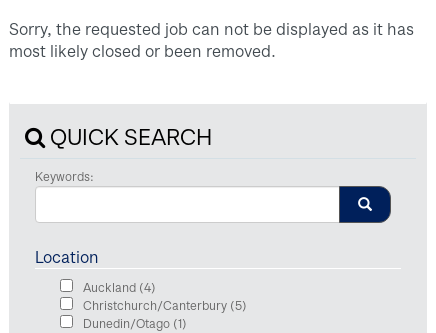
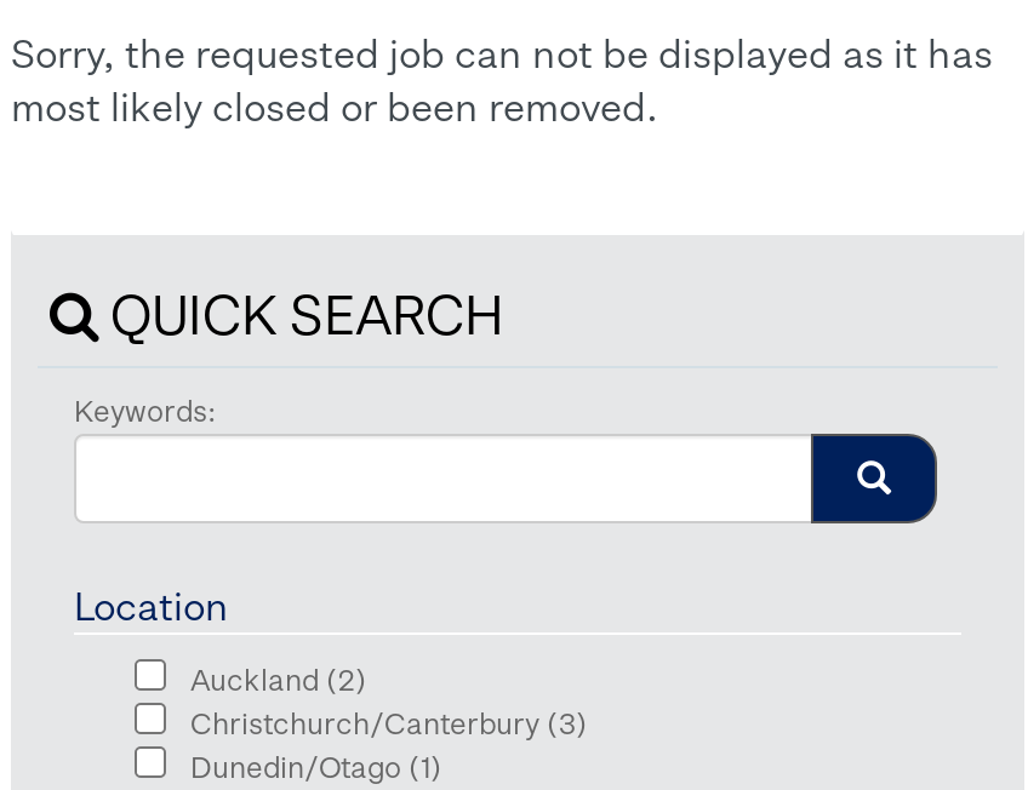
- Auckland (4)
+ Auckland (2)

- Christchurch/Canterbury (5)
+ Christchurch/Canterbury (3)
